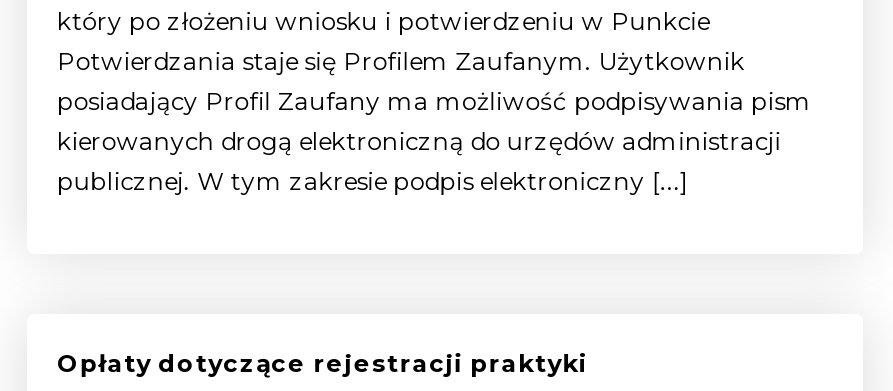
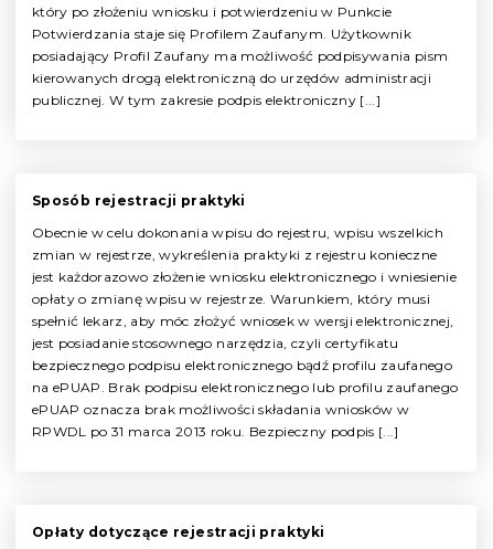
+ Sposób rejestracji praktyki
+ Obecnie w celu dokonania wpisu do rejestru, wpisu wszelkich
+ zmian w rejestrze, wykreślenia praktyki z rejestru konieczne
+ jest każdorazowo złożenie wniosku elektronicznego i wniesienie
+ opłaty o zmianę wpisu w rejestrze. Warunkiem, który musi
+ spełnić lekarz, aby móc złożyć wniosek w wersji elektronicznej,
+ jest posiadanie stosownego narzędzia, czyli certyfikatu
+ bezpiecznego podpisu elektronicznego bądź profilu zaufanego
+ na ePUAP. Brak podpisu elektronicznego lub profilu zaufanego
+ ePUAP oznacza brak możliwości składania wniosków w
+ RPWDL po 31 marca 2013 roku. Bezpieczny podpis [...]
